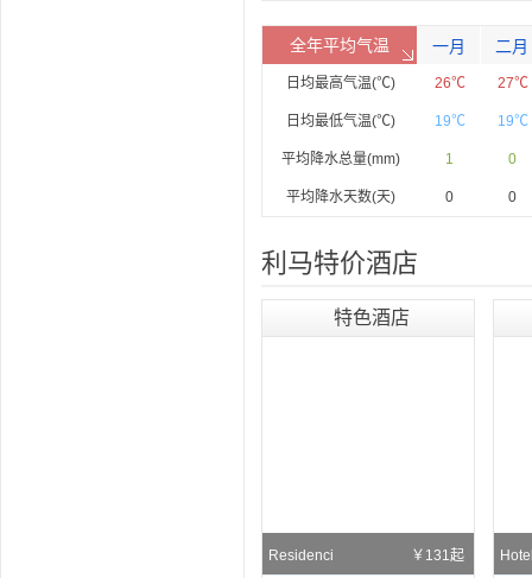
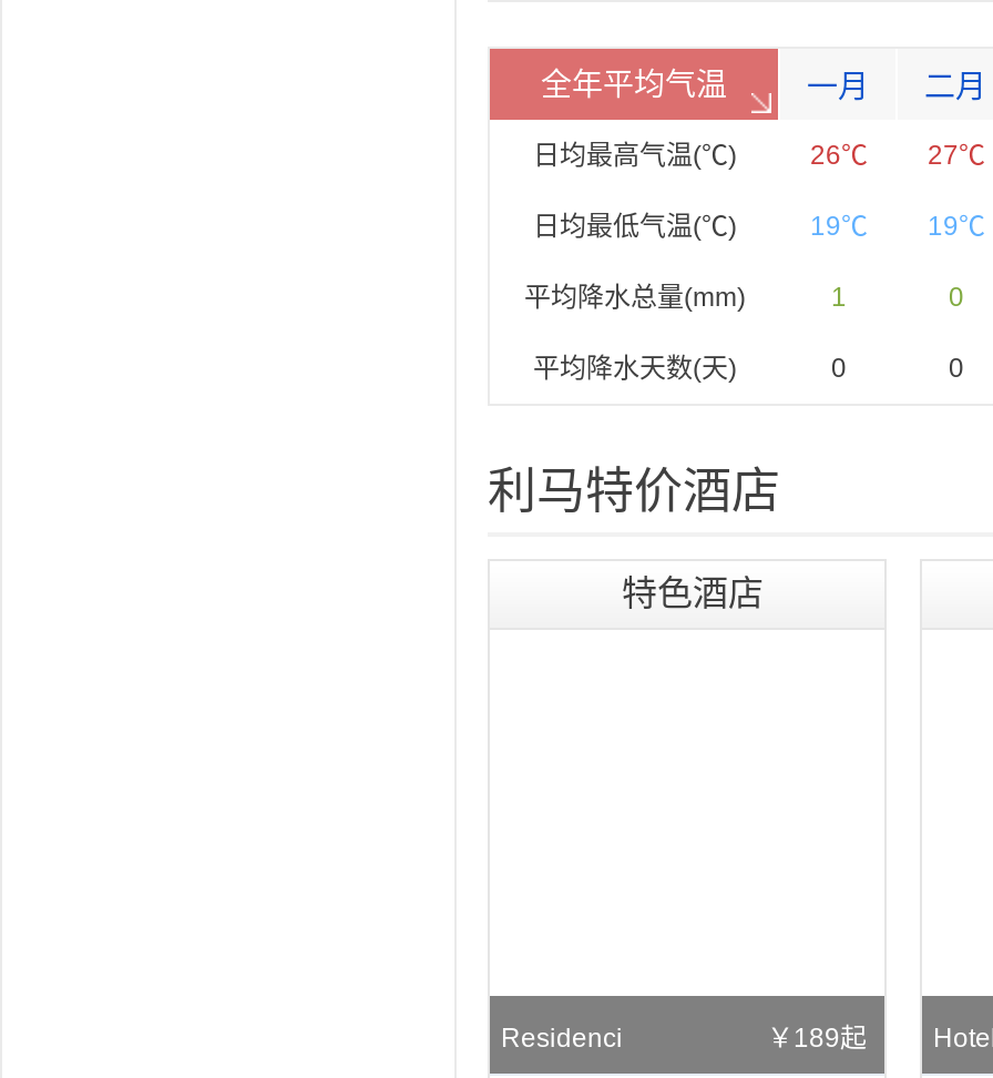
- ￥131起
+ ￥189起
